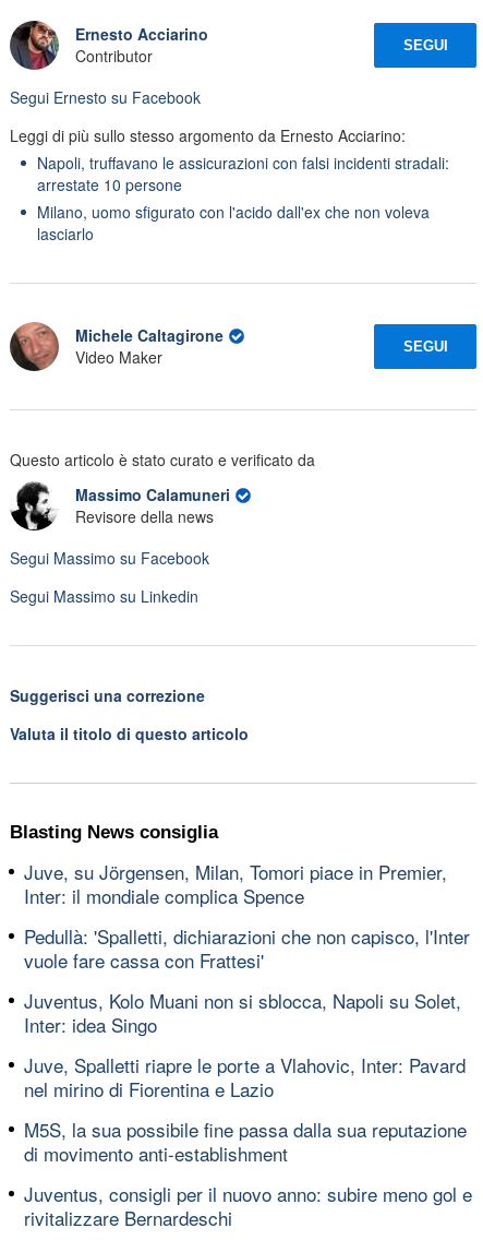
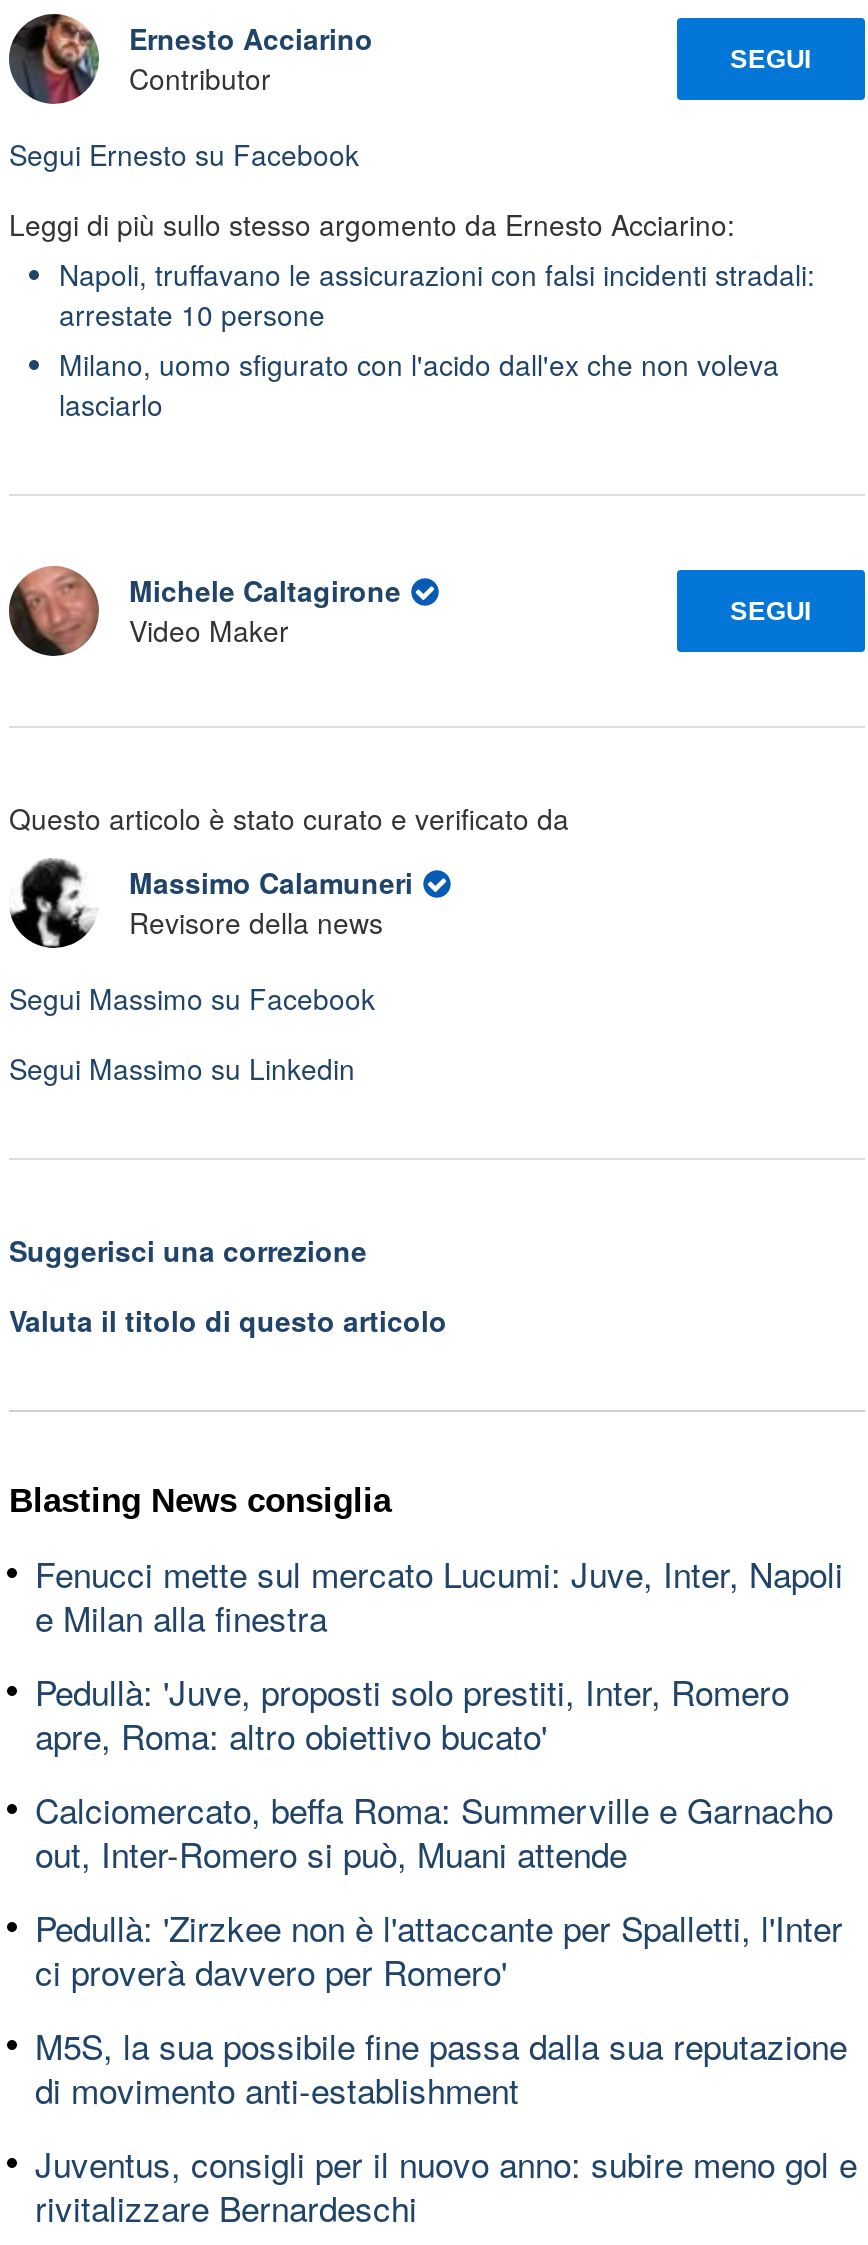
- Juve, su Jörgensen, Milan, Tomori piace in Premier,
- Inter: il mondiale complica Spence
+ Fenucci mette sul mercato Lucumi: Juve, Inter, Napoli
+ e Milan alla finestra

- Pedullà: 'Spalletti, dichiarazioni che non capisco, l'Inter
- vuole fare cassa con Frattesi'
+ Pedullà: 'Juve, proposti solo prestiti, Inter, Romero
+ apre, Roma: altro obiettivo bucato'

- Juventus, Kolo Muani non si sblocca, Napoli su Solet,
- Inter: idea Singo
+ Calciomercato, beffa Roma: Summerville e Garnacho
+ out, Inter-Romero si può, Muani attende

- Juve, Spalletti riapre le porte a Vlahovic, Inter: Pavard
- nel mirino di Fiorentina e Lazio
+ Pedullà: 'Zirzkee non è l'attaccante per Spalletti, l'Inter
+ ci proverà davvero per Romero'
